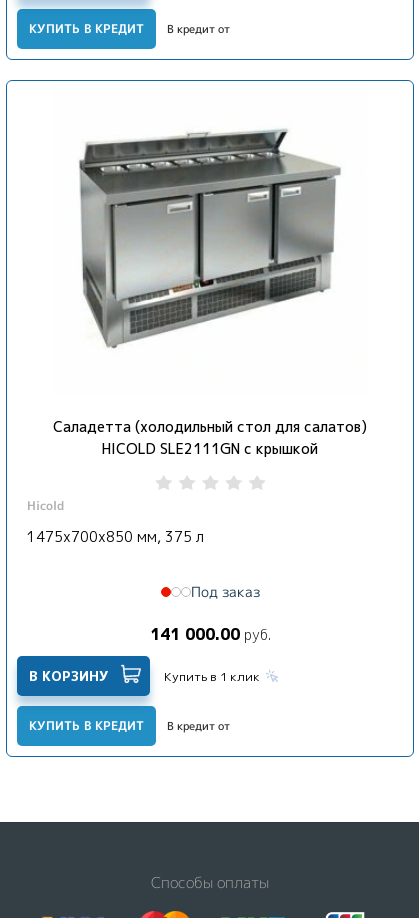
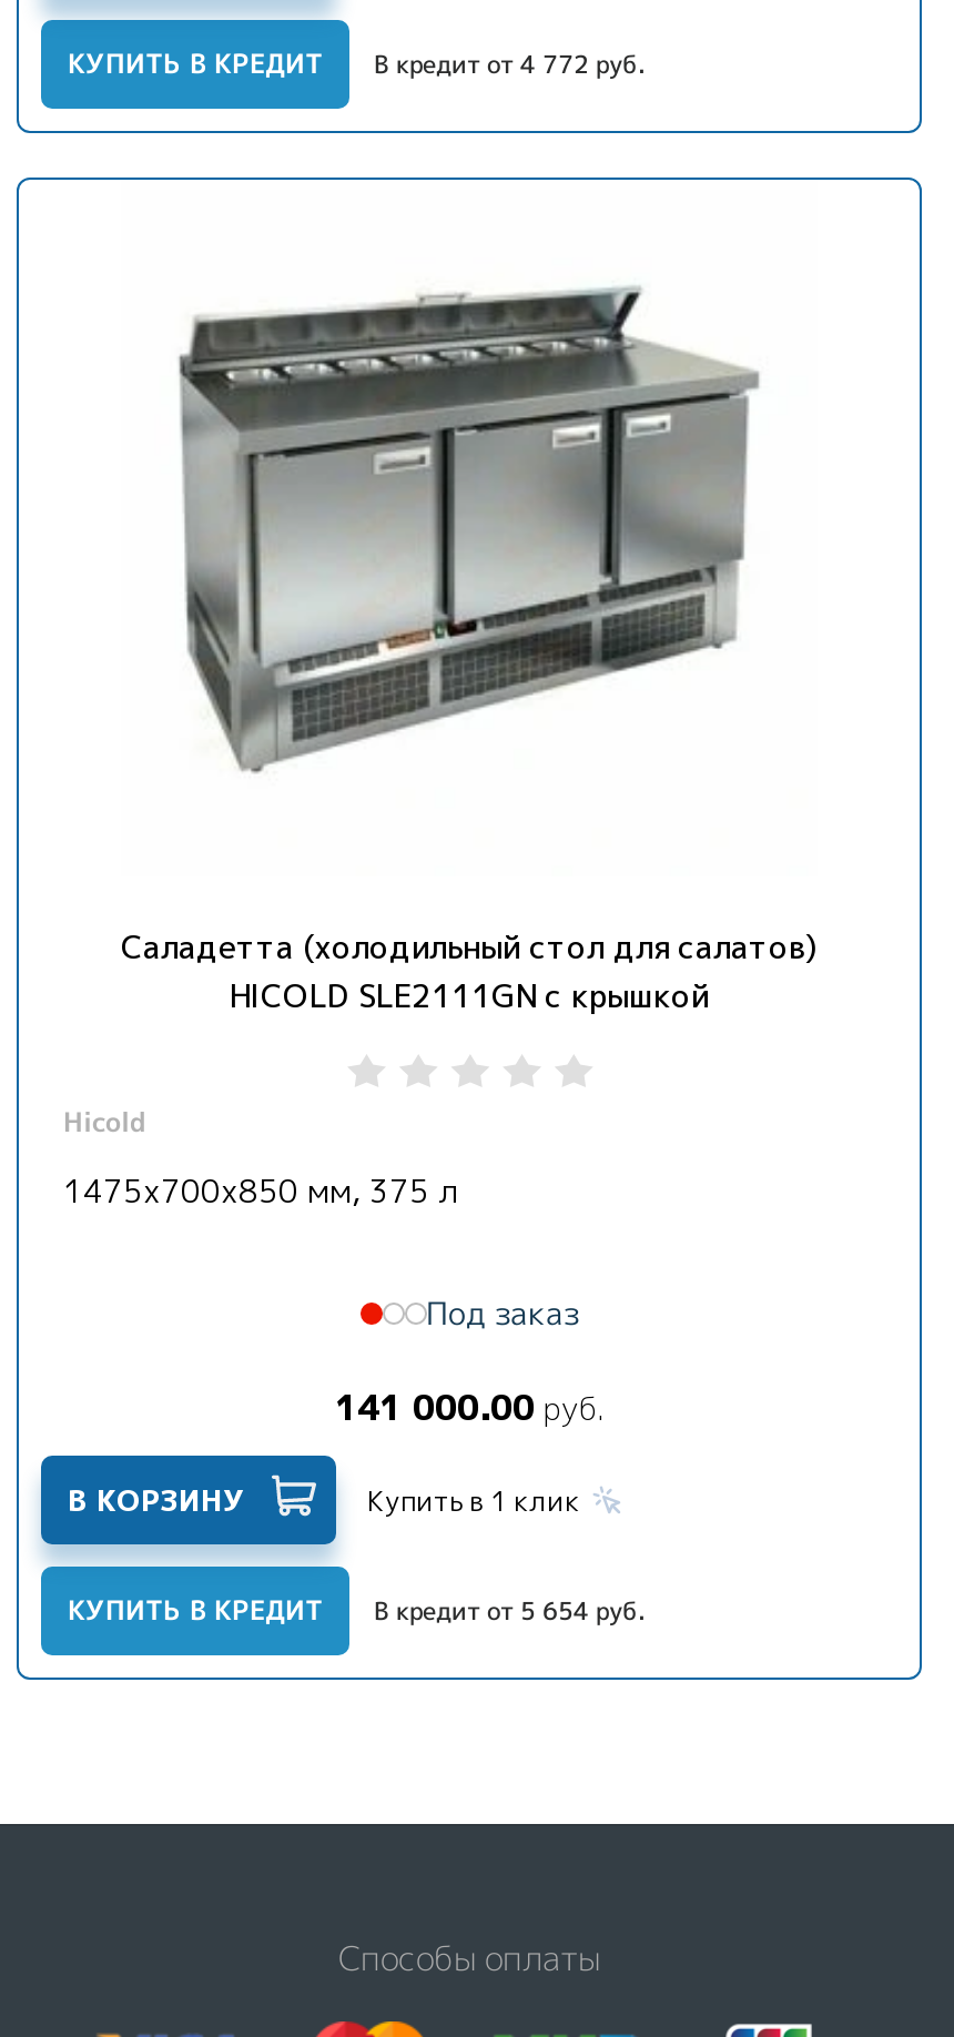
- В кредит от
+ В кредит от 4 772 руб.

- В кредит от
+ В кредит от 5 654 руб.
